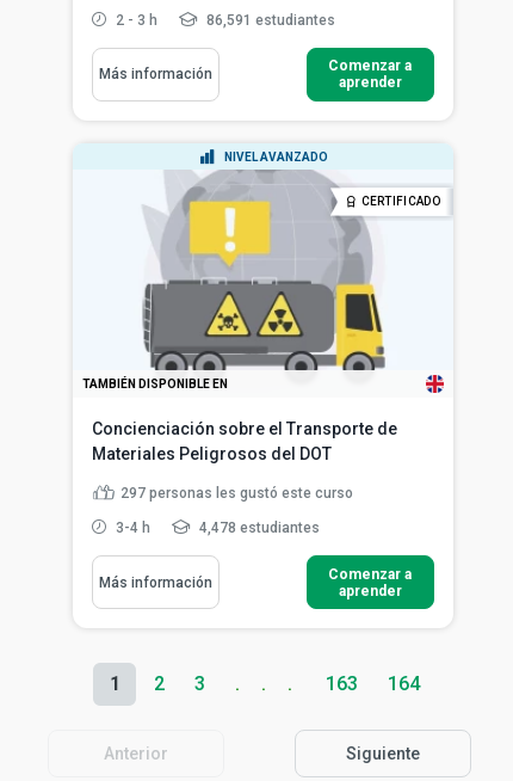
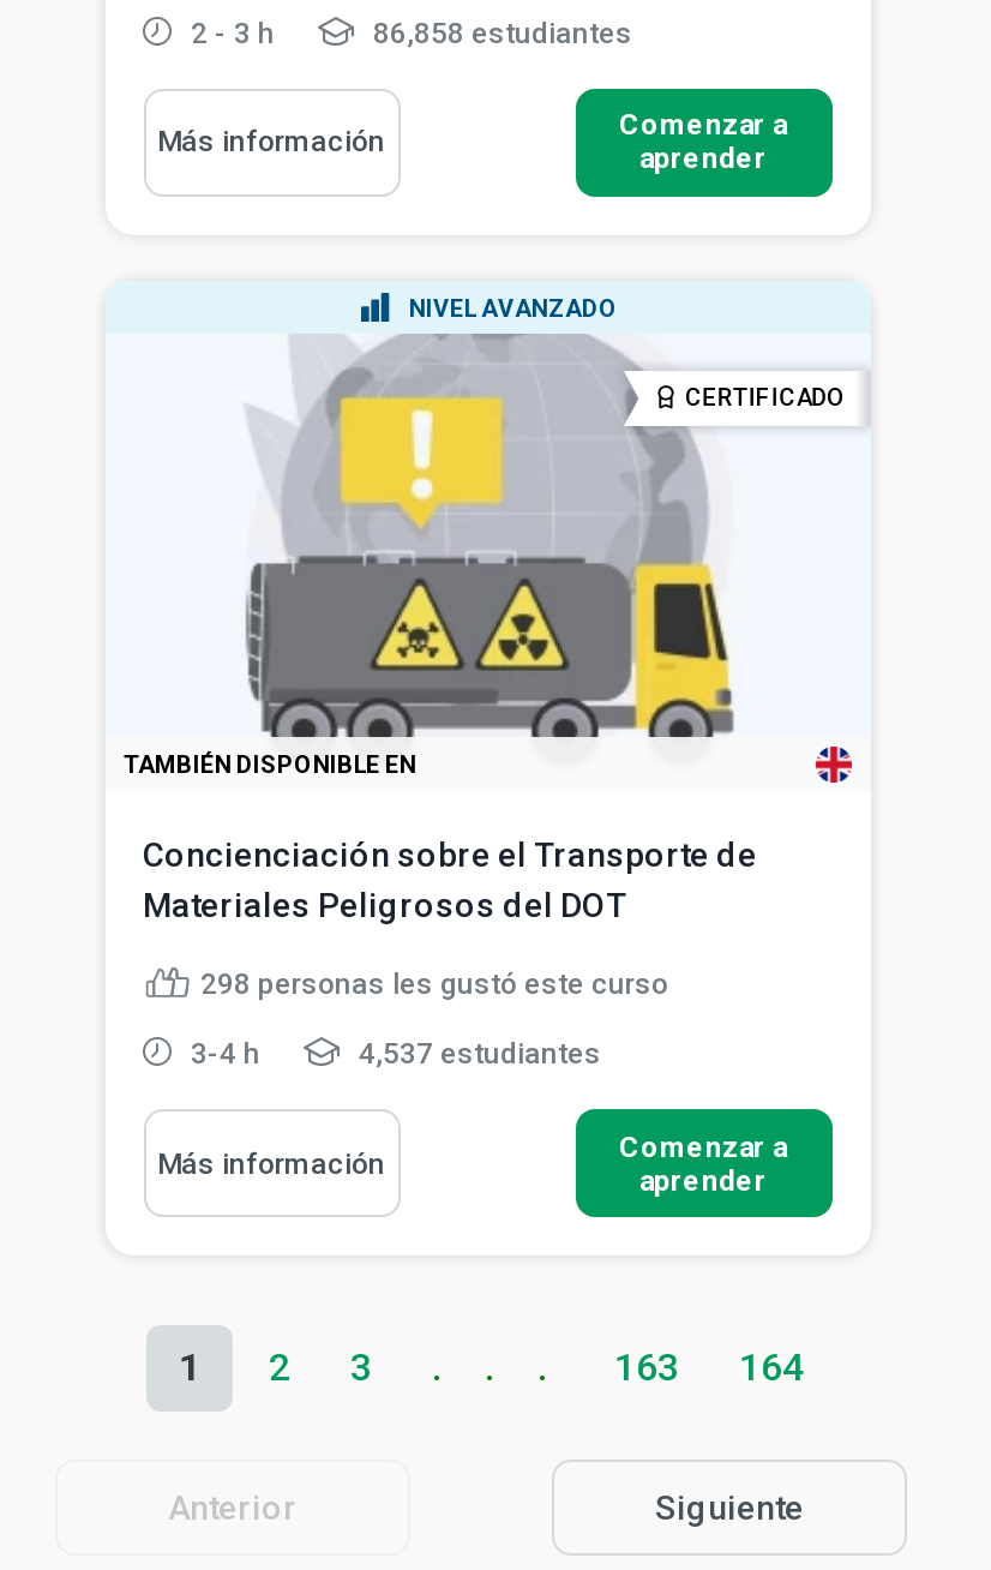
- 86,591 estudiantes
+ 86,858 estudiantes

- 297 personas les gustó este curso
+ 298 personas les gustó este curso

- 4,478 estudiantes
+ 4,537 estudiantes
